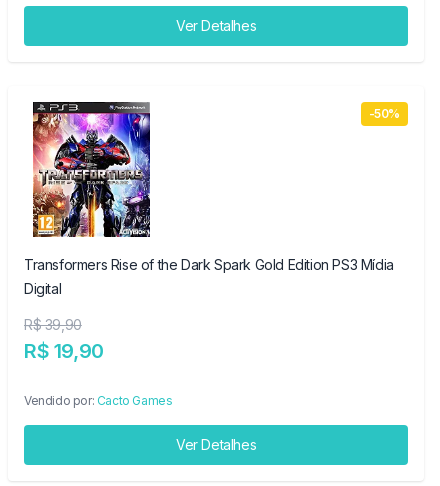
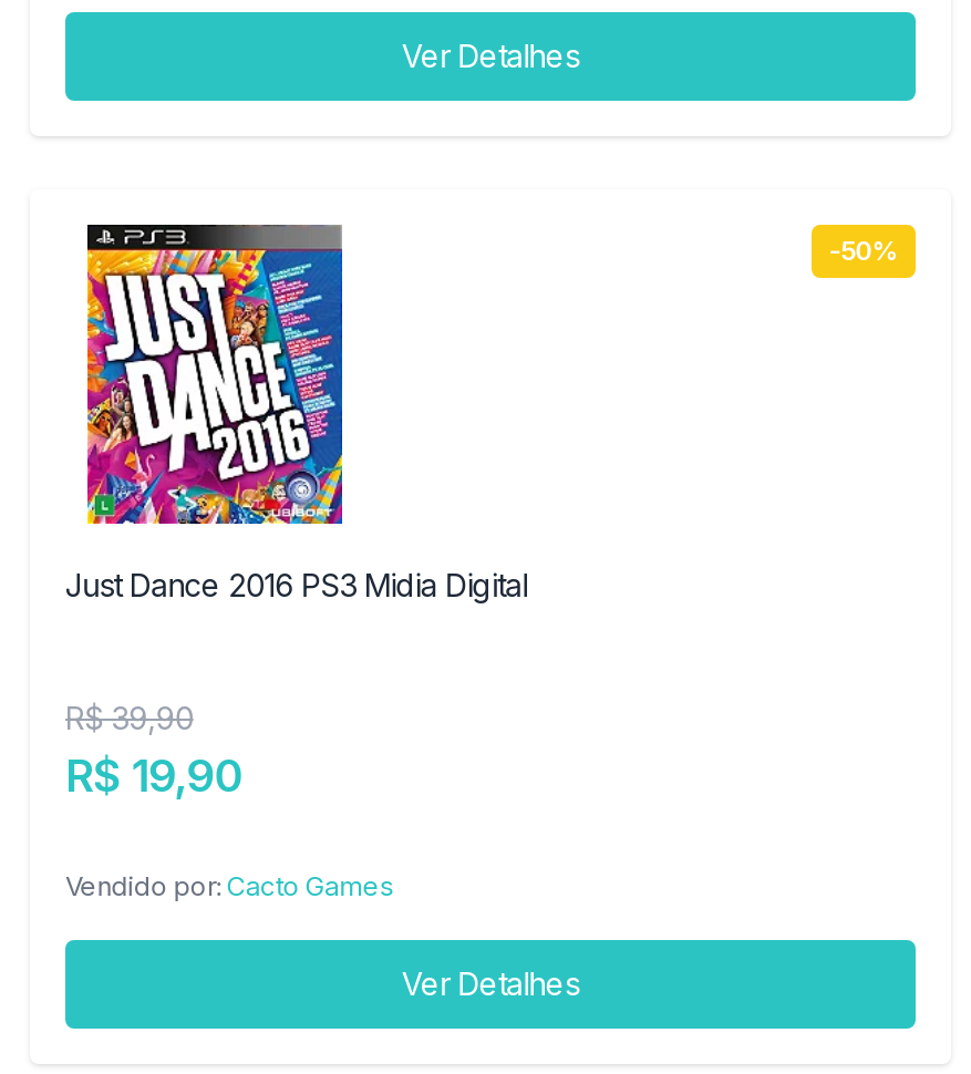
- [image]
- Transformers Rise of the Dark Spark Gold Edition PS3 Mídia
- Digital
+ [image]
+ Just Dance 2016 PS3 Midia Digital
